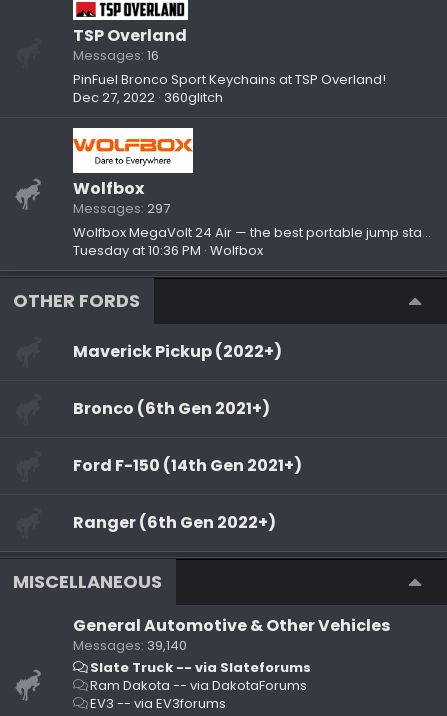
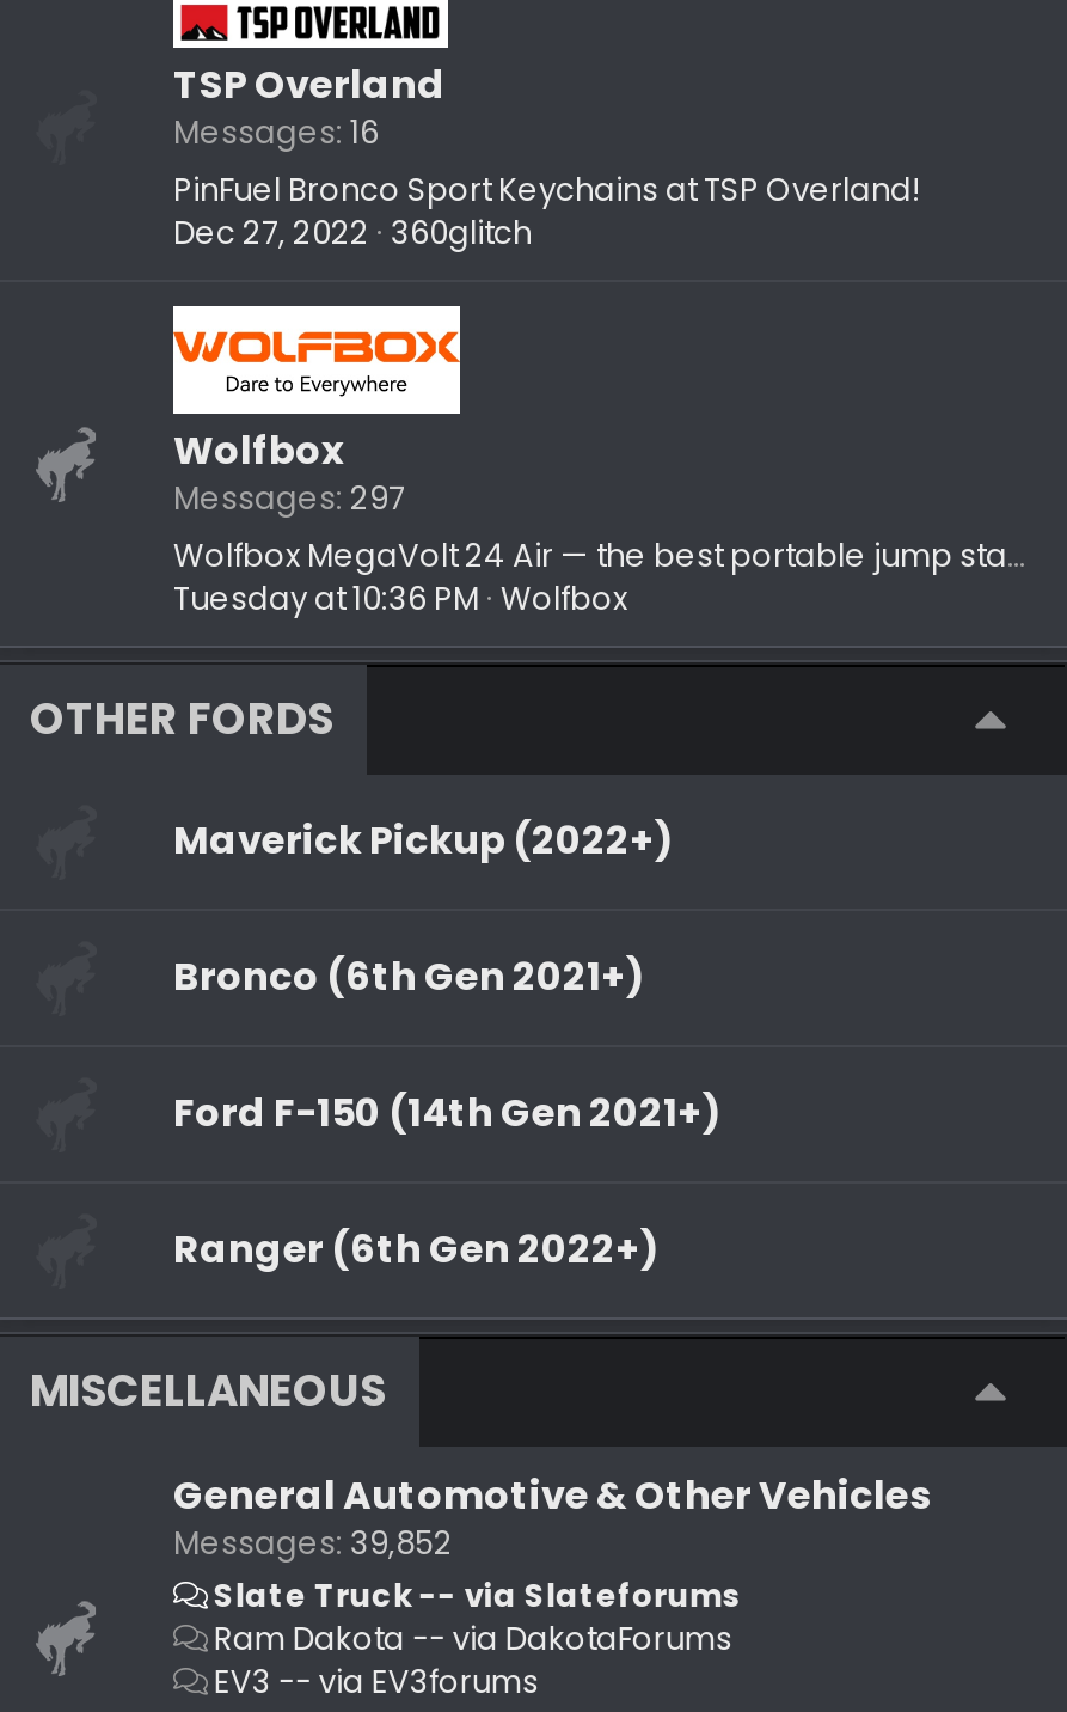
- Messages 39,140
+ Messages 39,852
